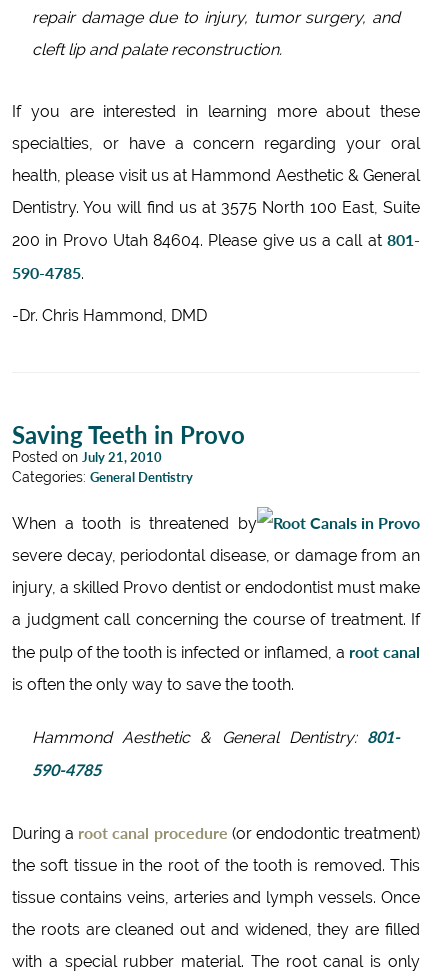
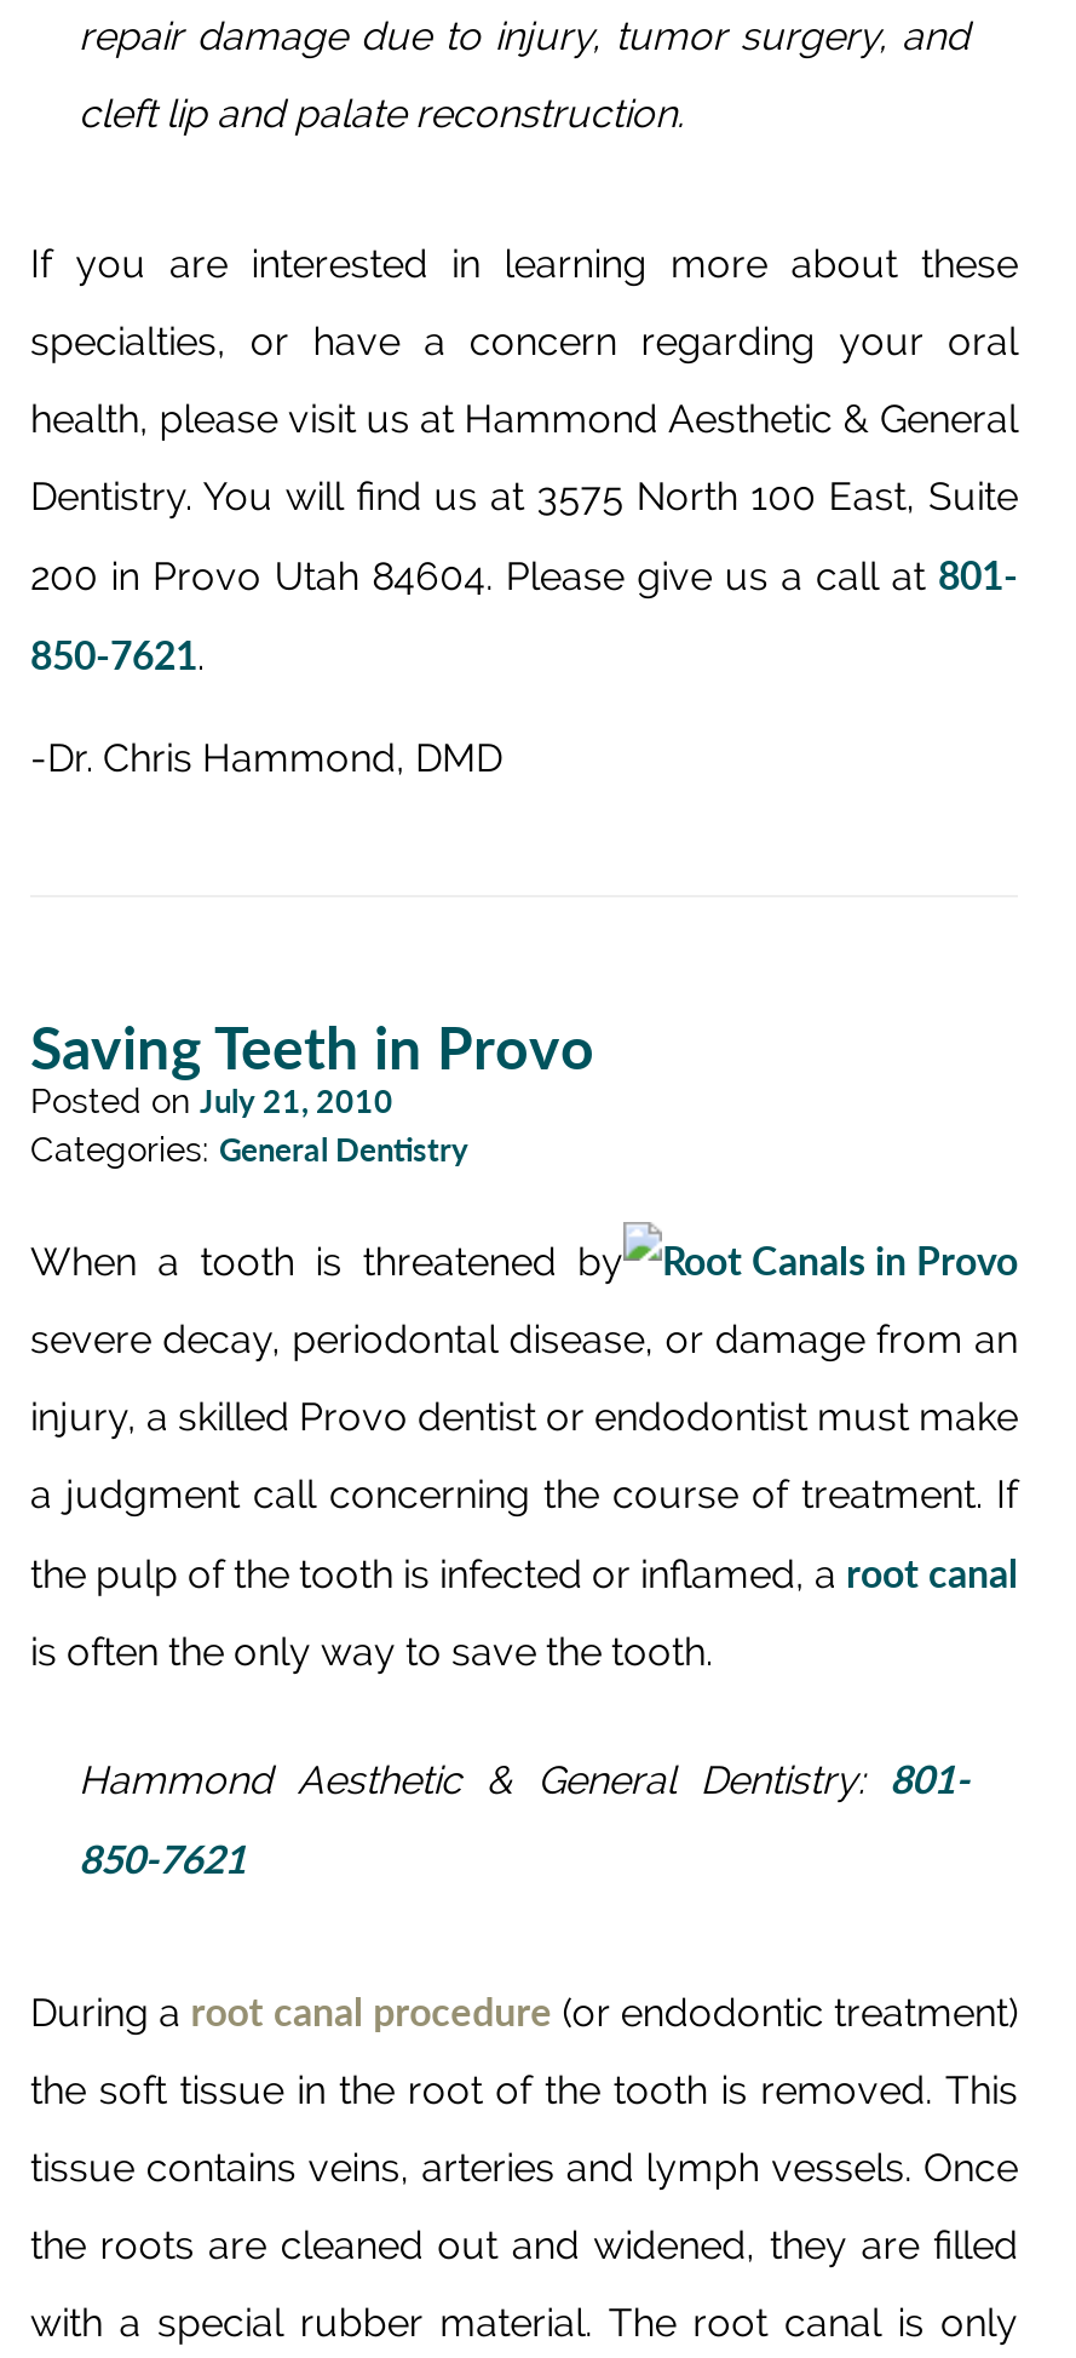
- 590-4785.
+ 850-7621.

- 590-4785
+ 850-7621
